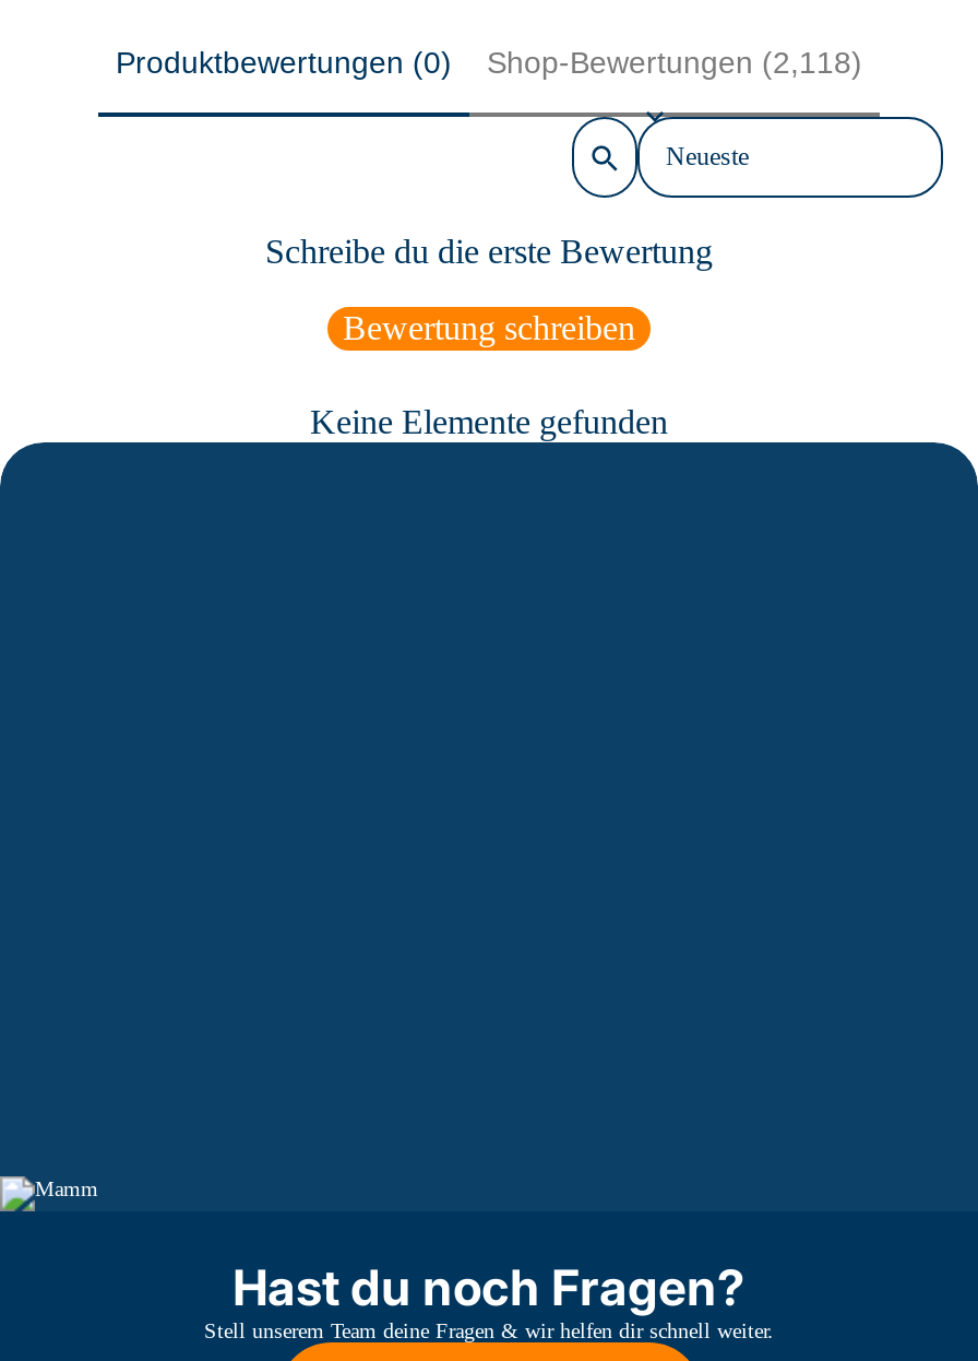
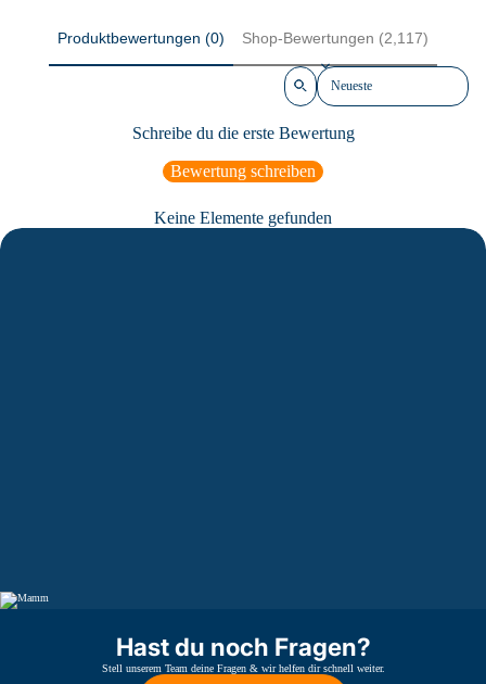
- Shop-Bewertungen (2,118)
+ Shop-Bewertungen (2,117)
